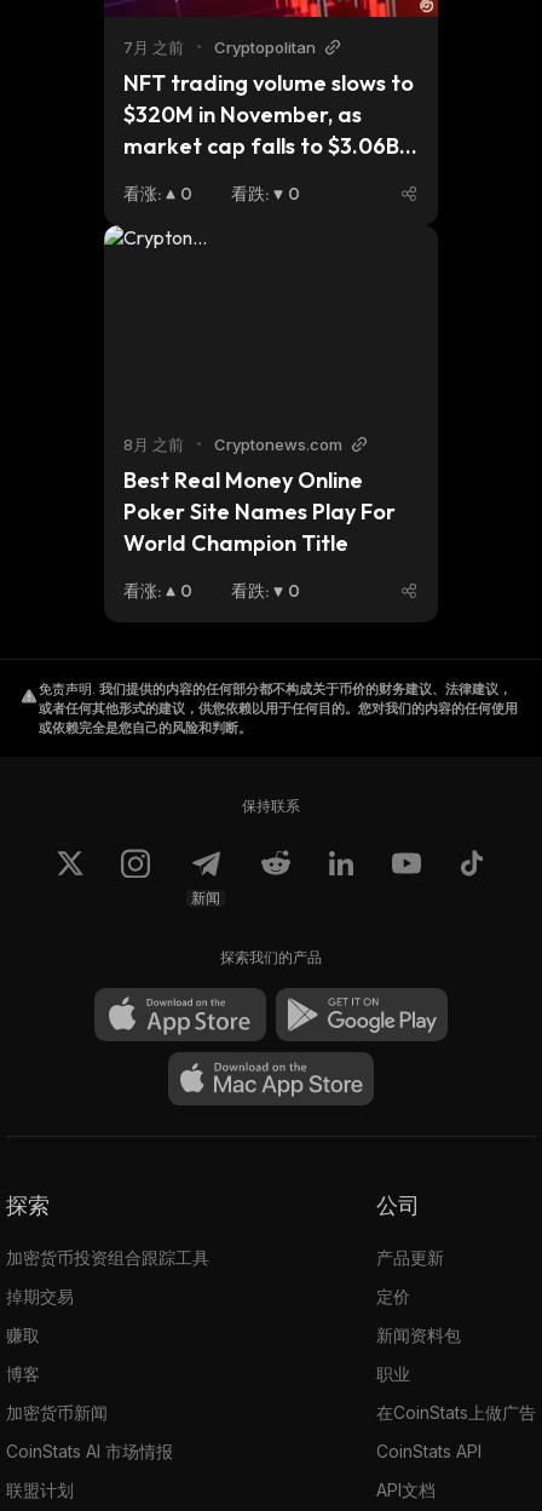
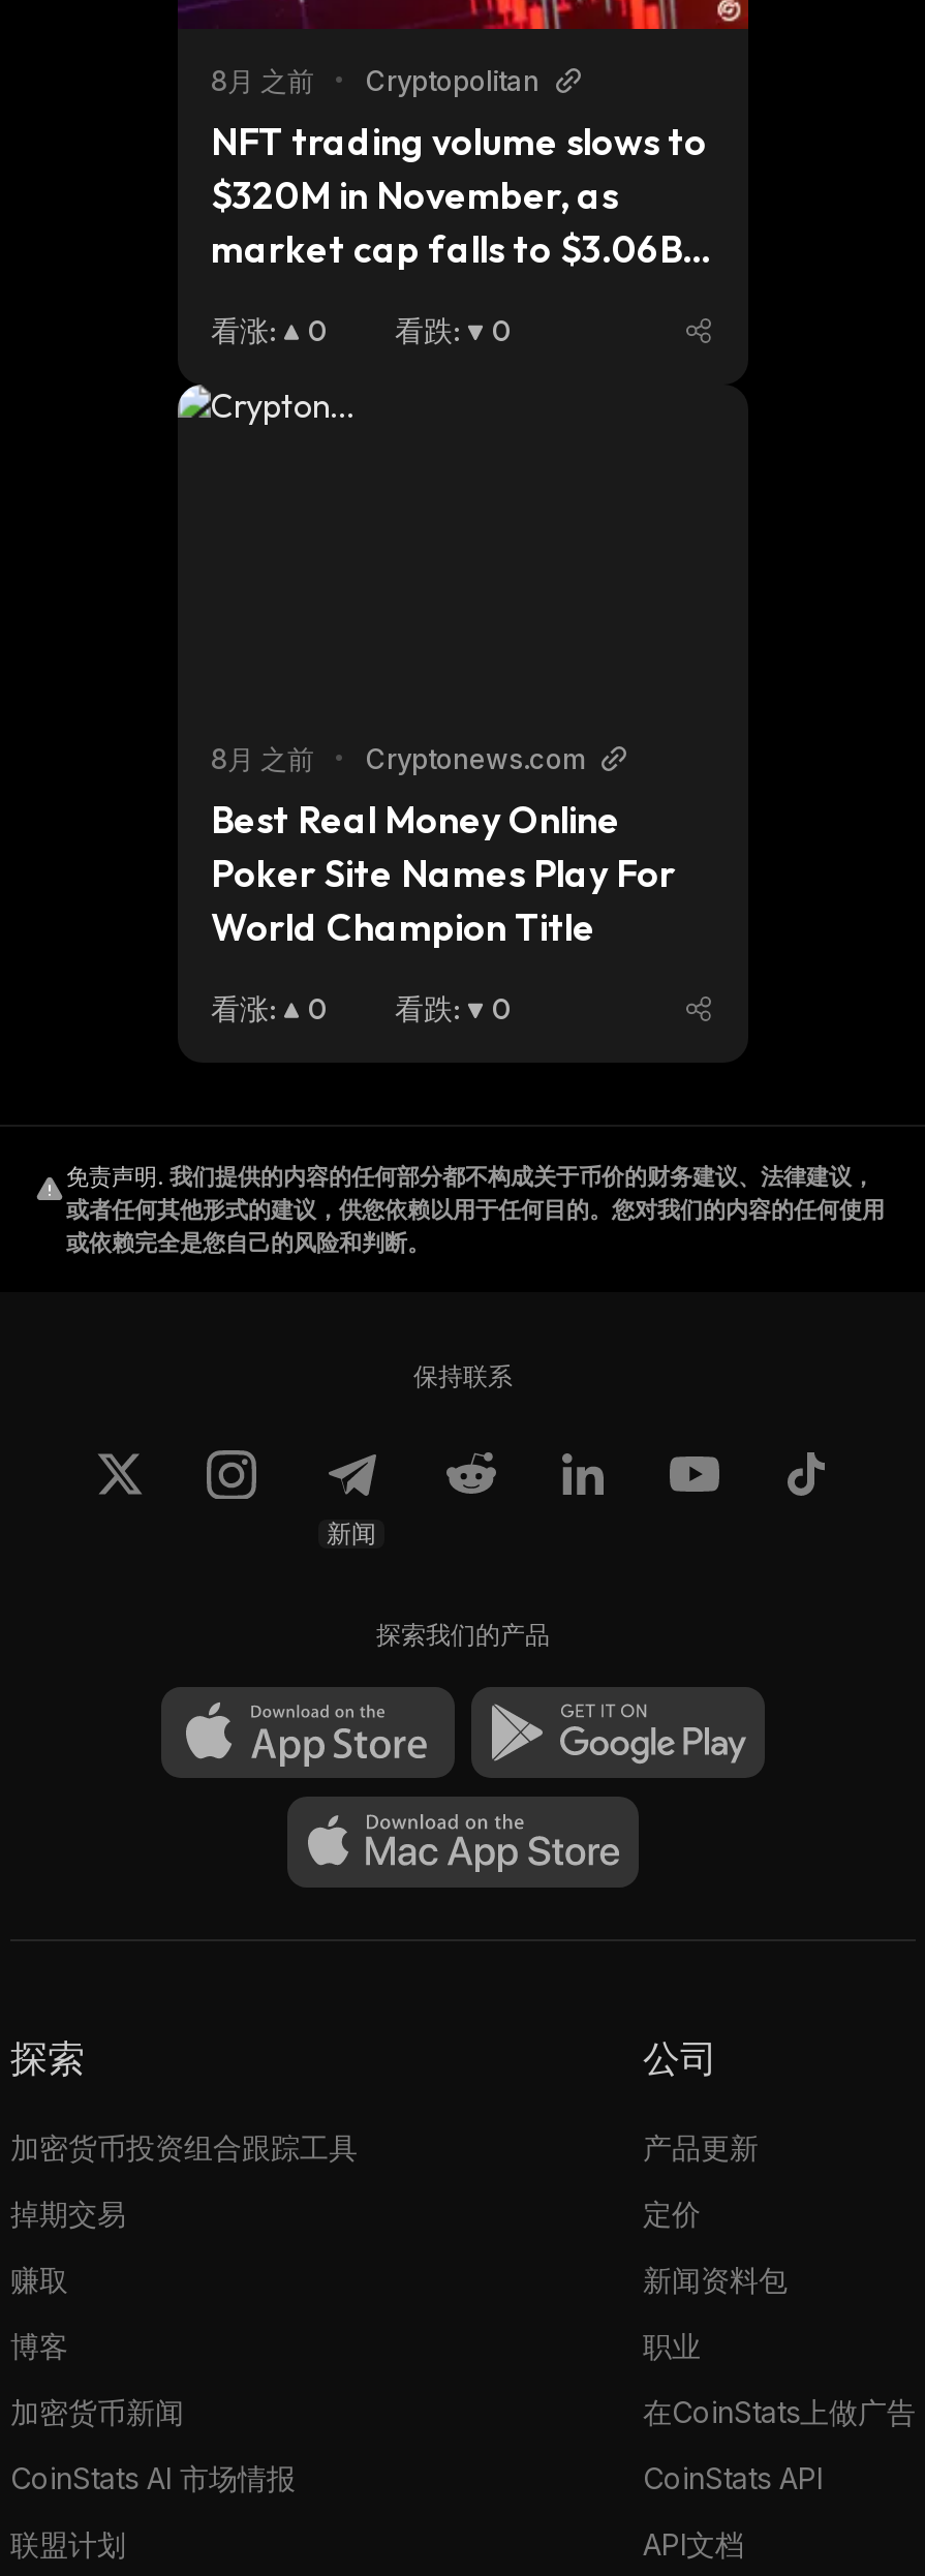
- 7月 之前
+ 8月 之前
